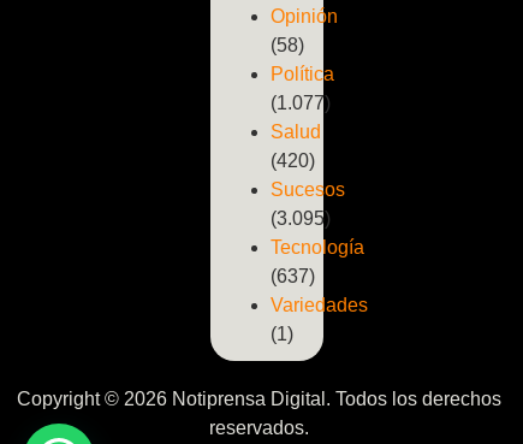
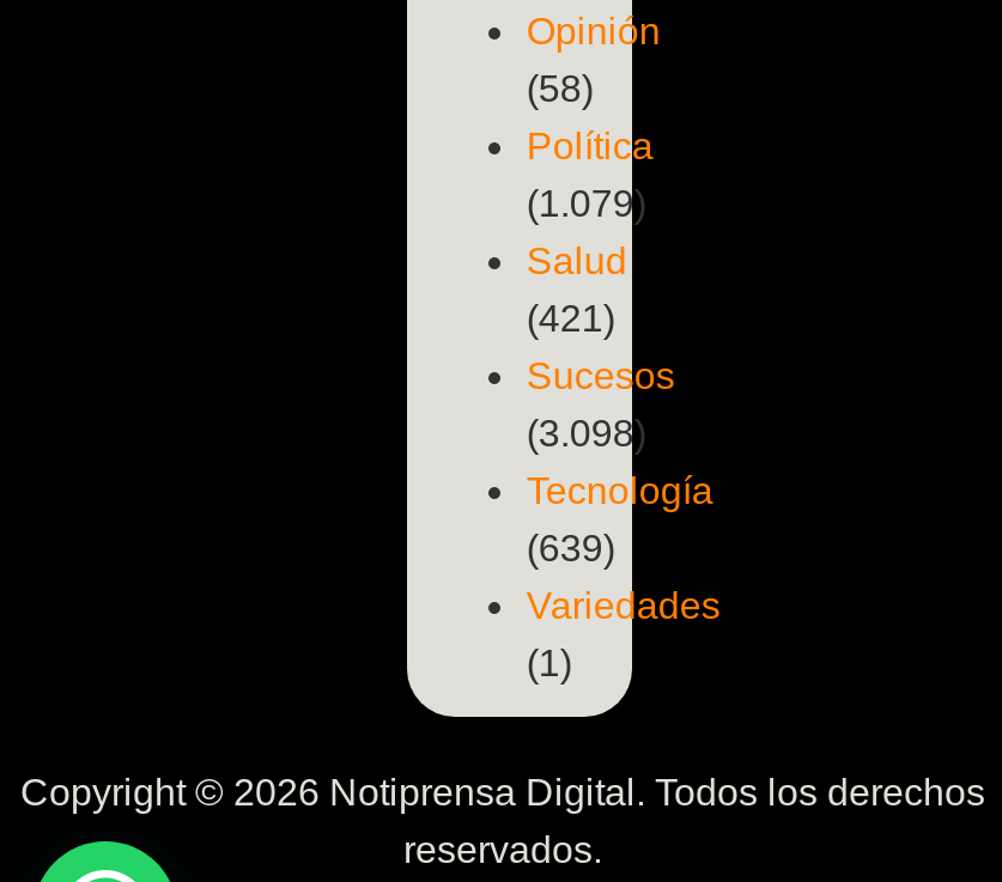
- (1.077)
+ (1.079)

- (420)
+ (421)

- (3.095)
+ (3.098)

- (637)
+ (639)
